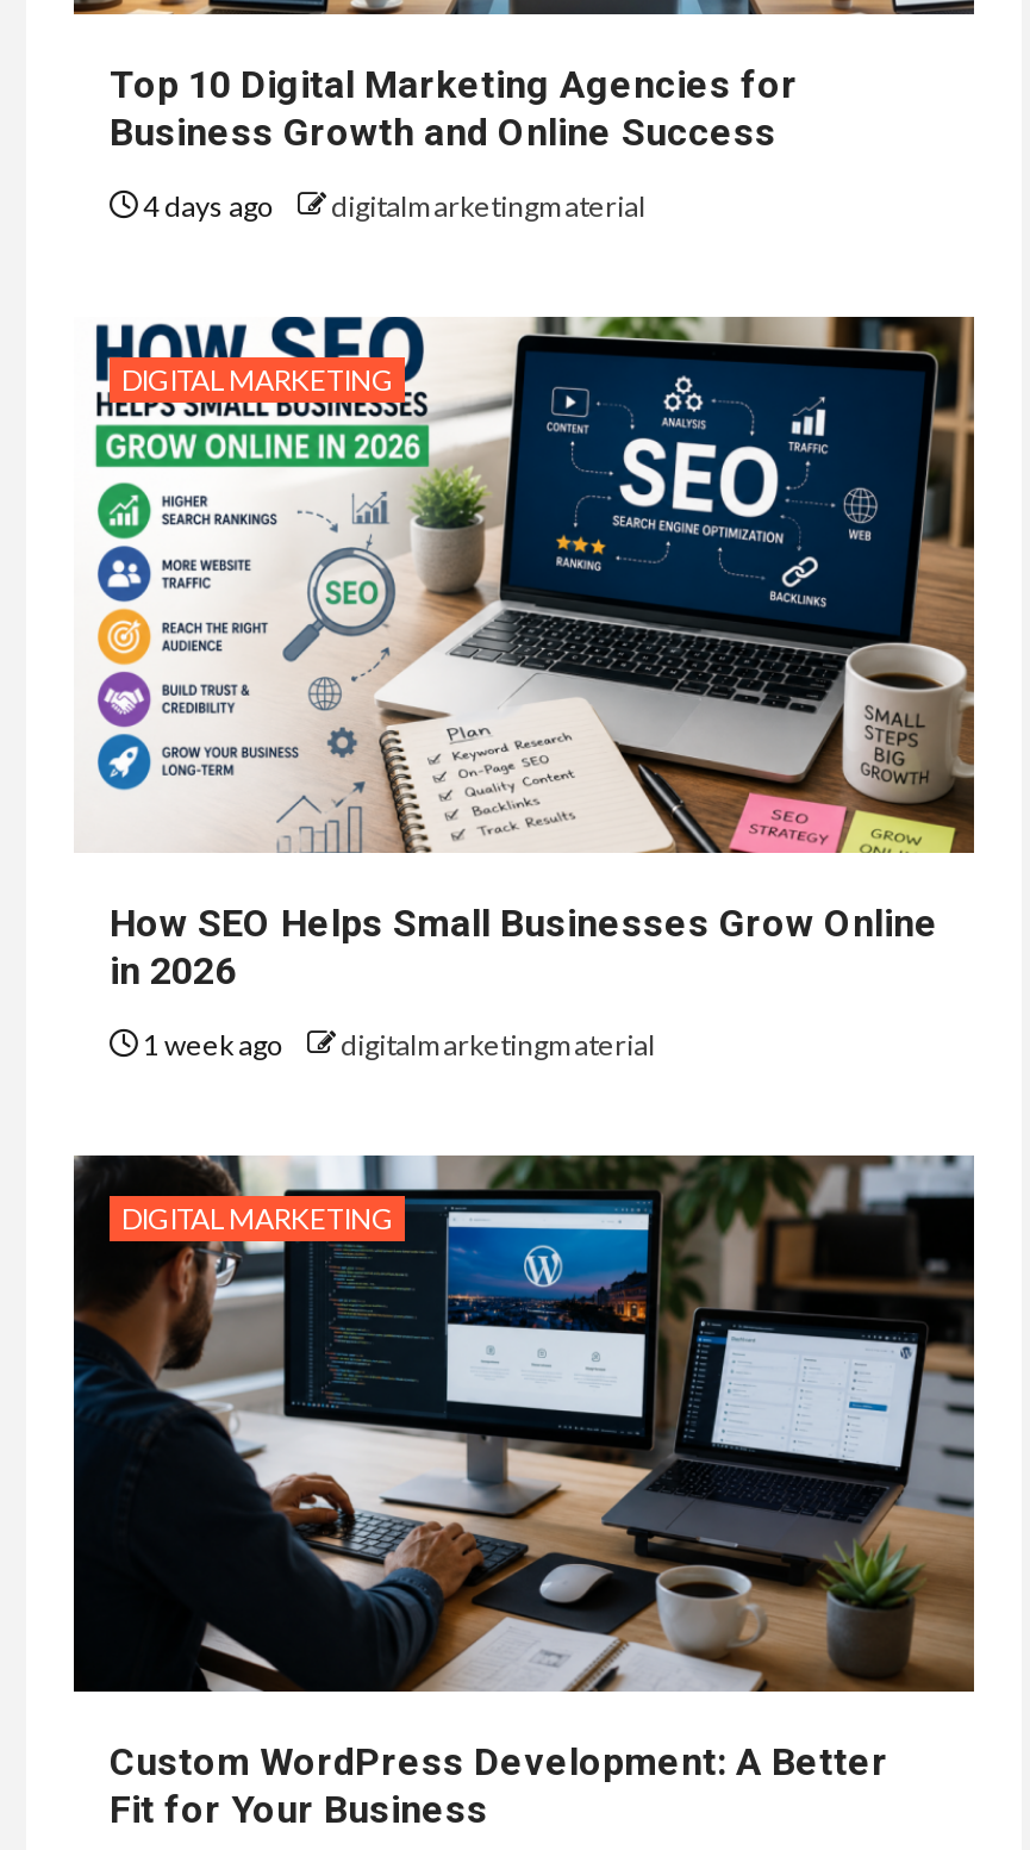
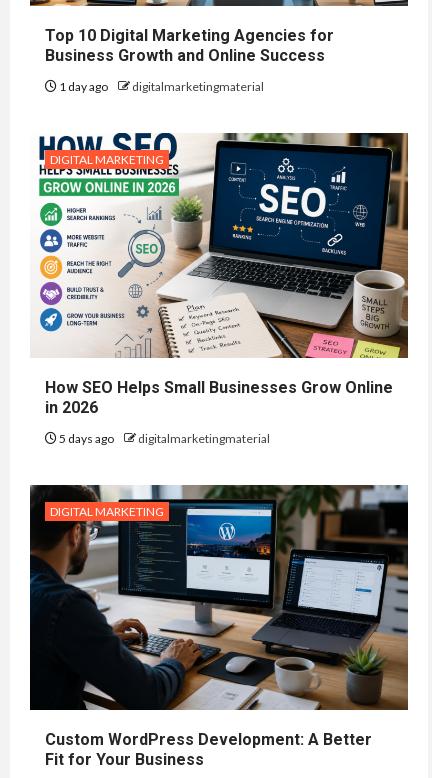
- 4 days ago digitalmarketingmaterial
+ 1 day ago digitalmarketingmaterial

- 1 week ago digitalmarketingmaterial
+ 5 days ago digitalmarketingmaterial
